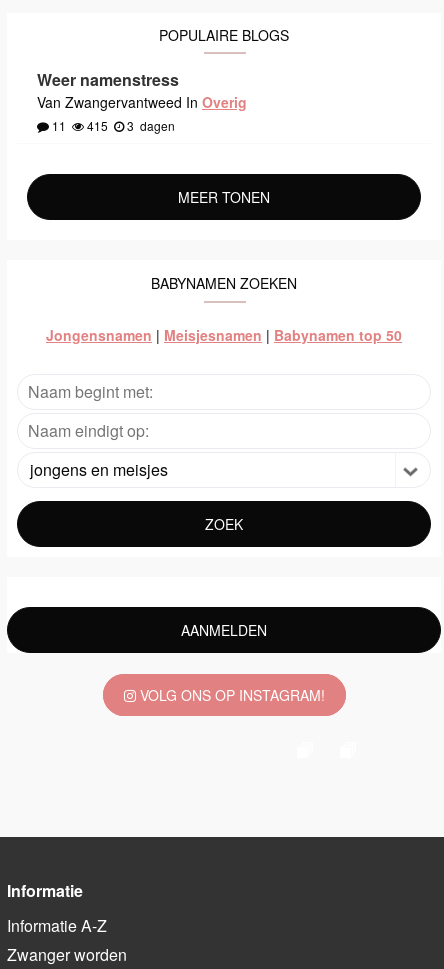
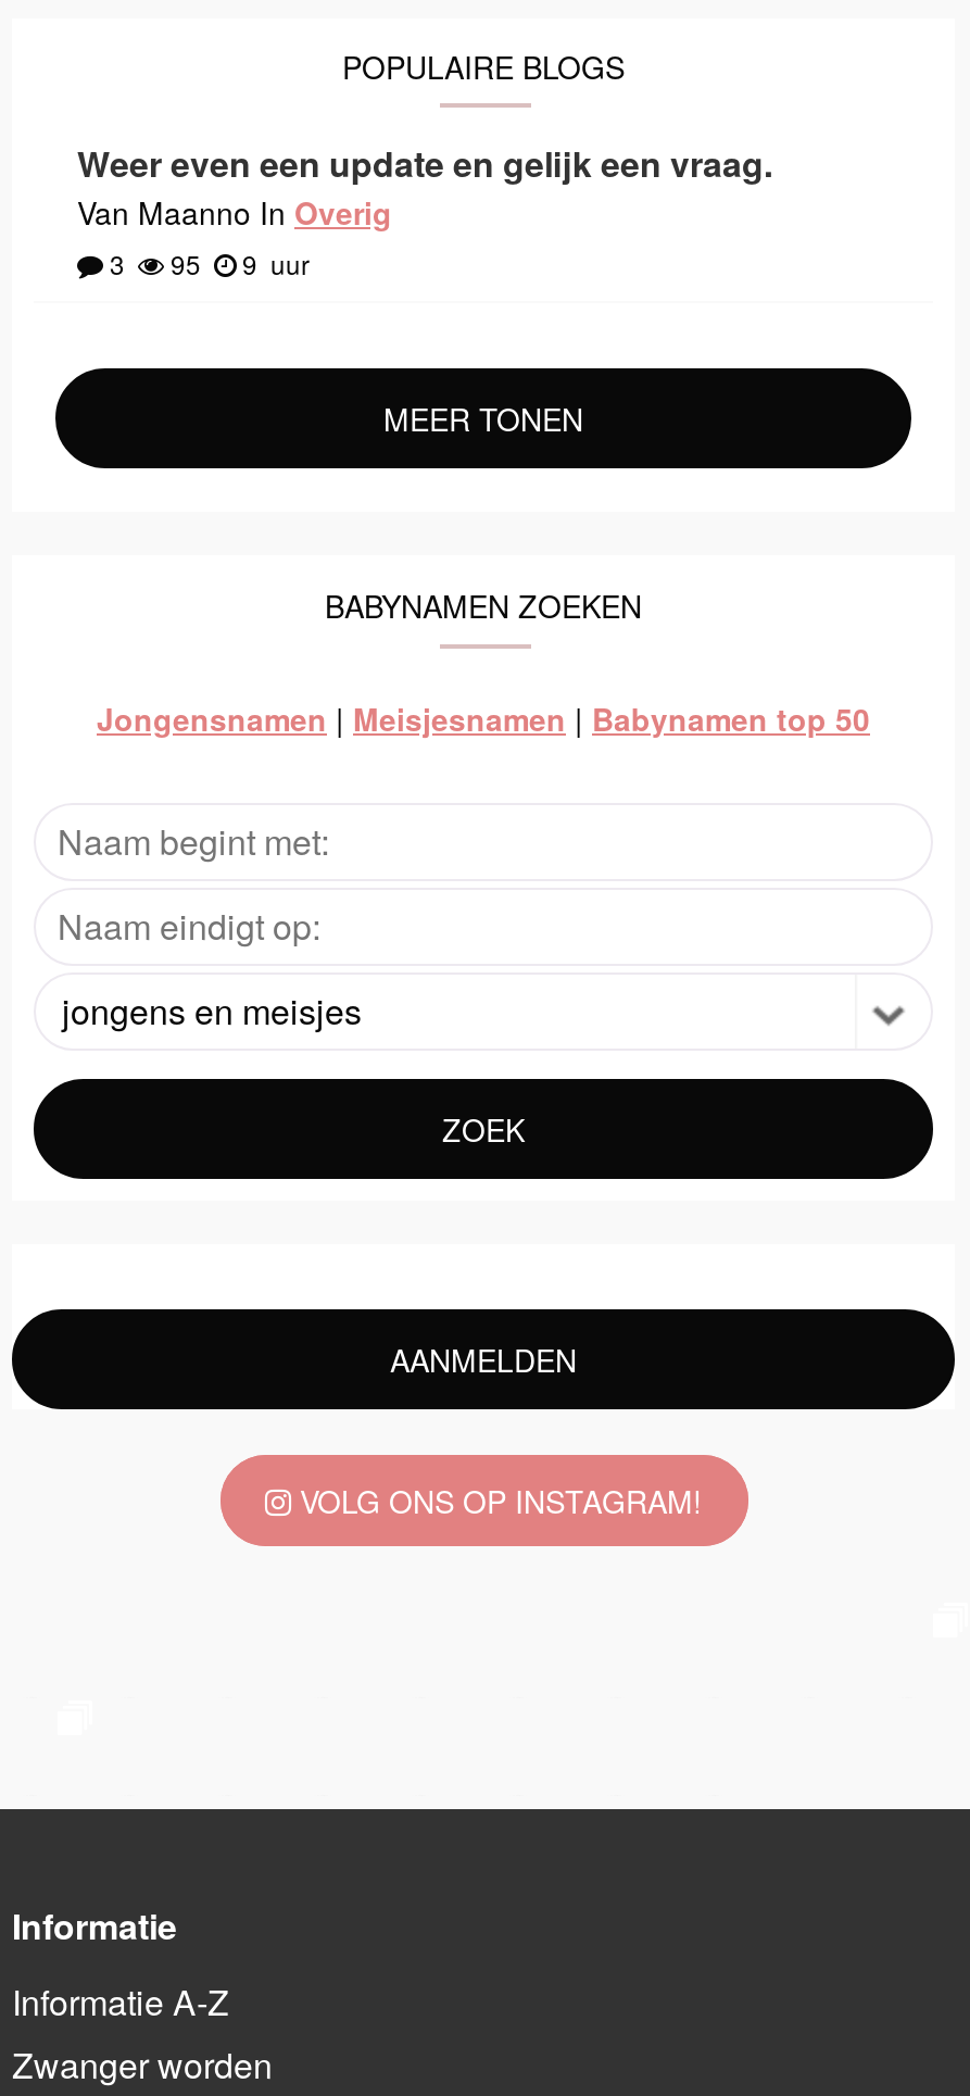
- Weer namenstress
- Van Zwangervantweed In Overig
- 11
- 415
- 3 dagen
+ Weer even een update en gelijk een vraag.
+ Van Maanno In Overig
+ 3
+ 95
+ 9 uur
